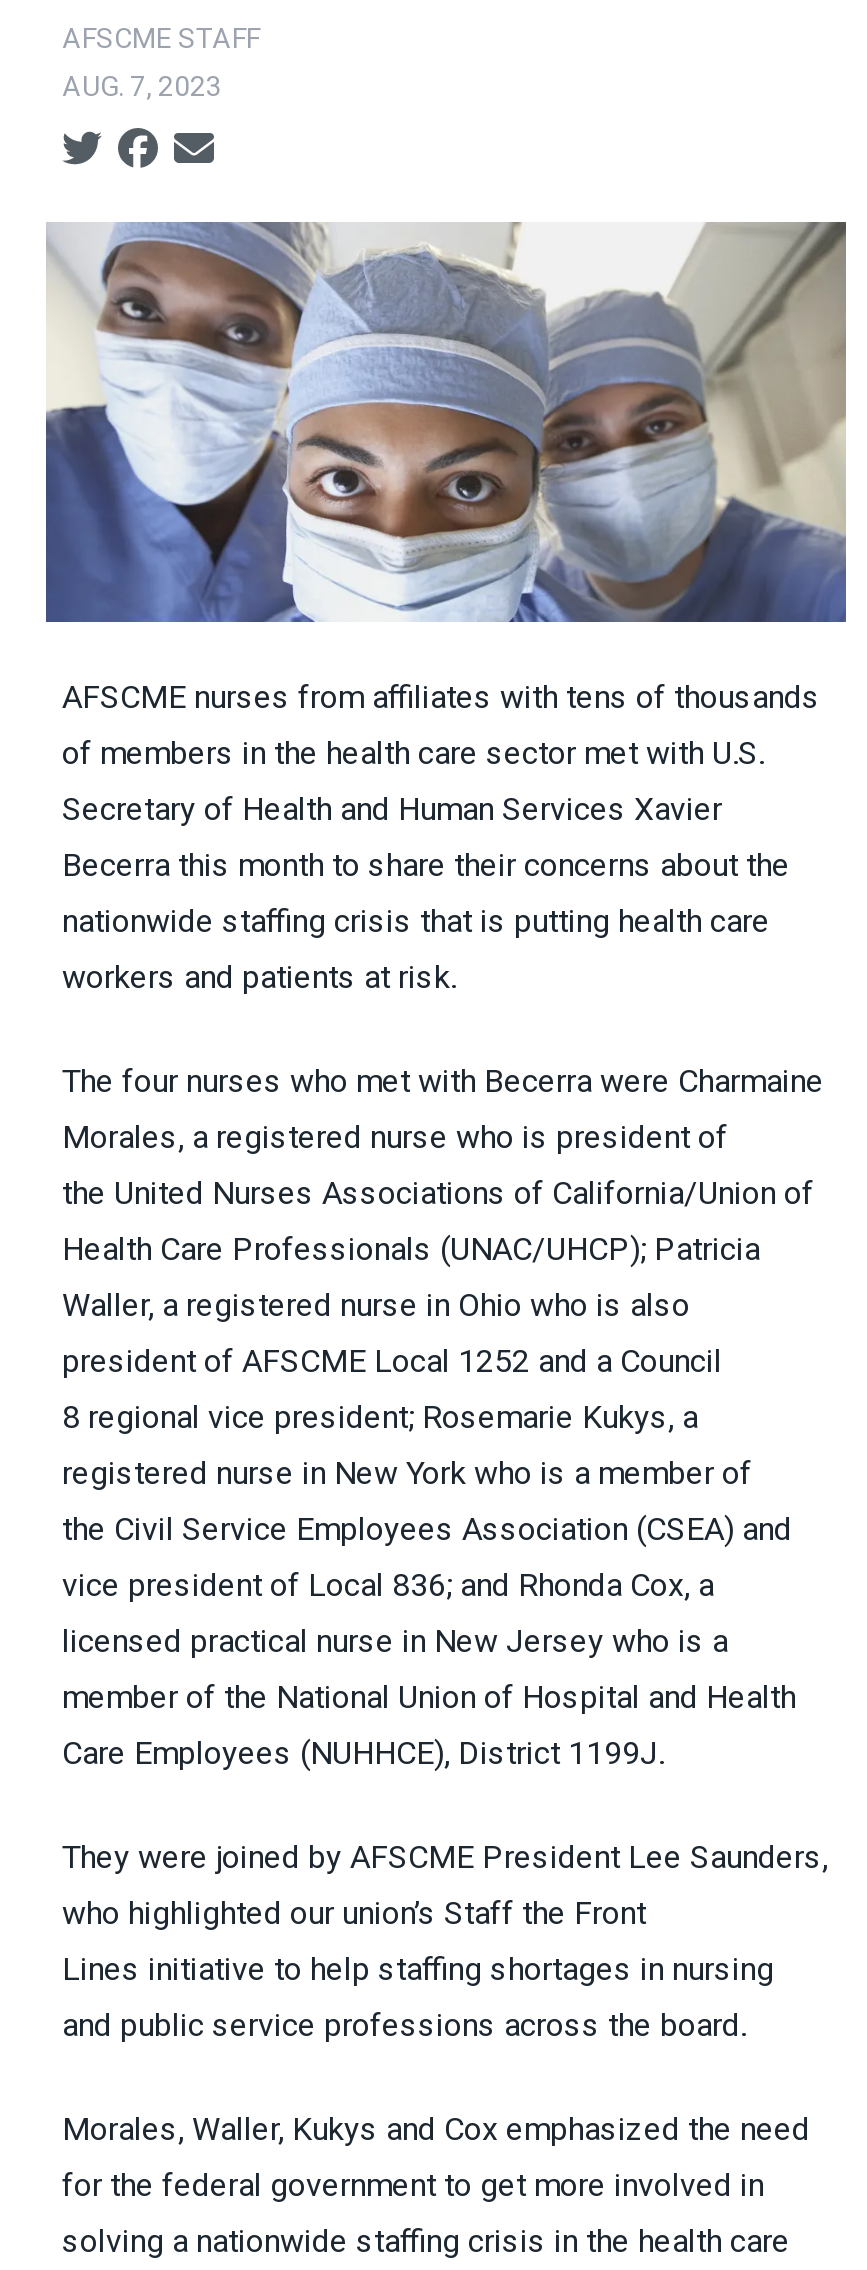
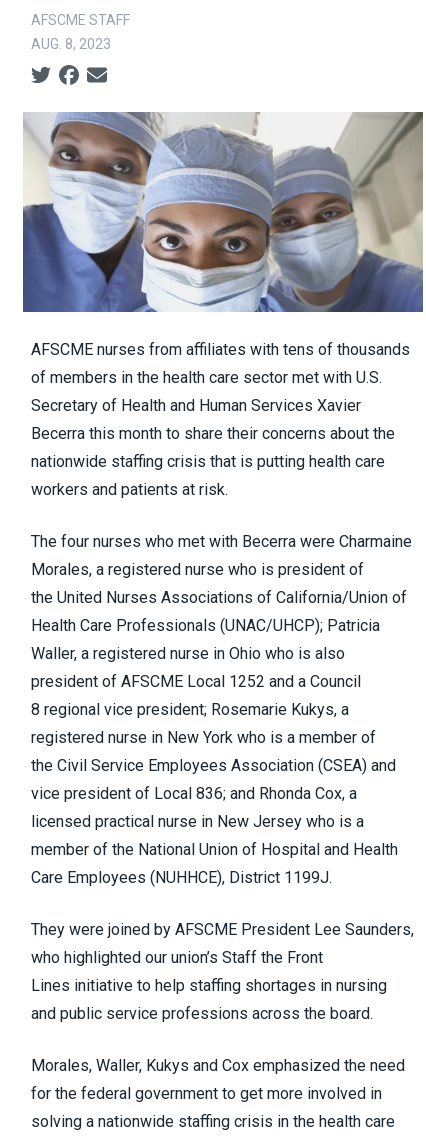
- AUG. 7, 2023
+ AUG. 8, 2023
